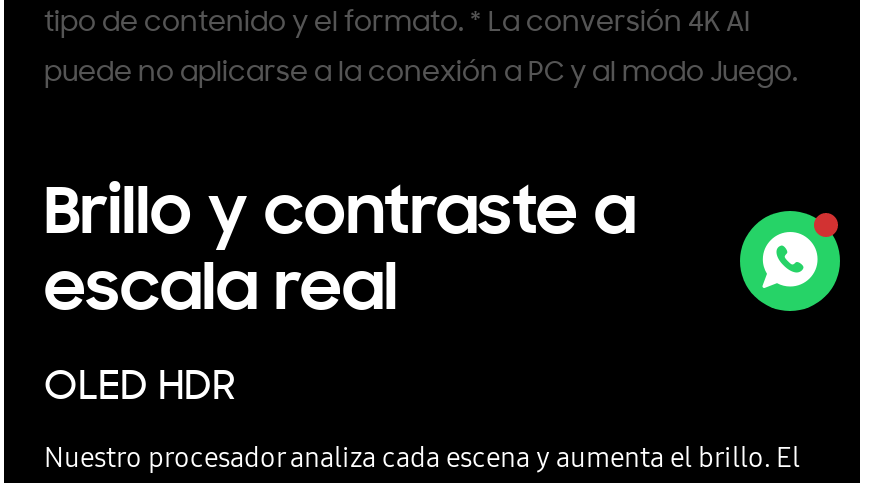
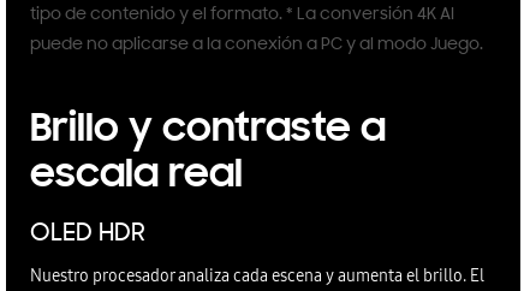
- [image]
